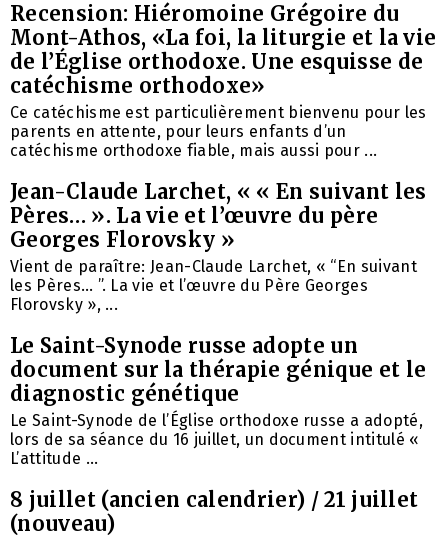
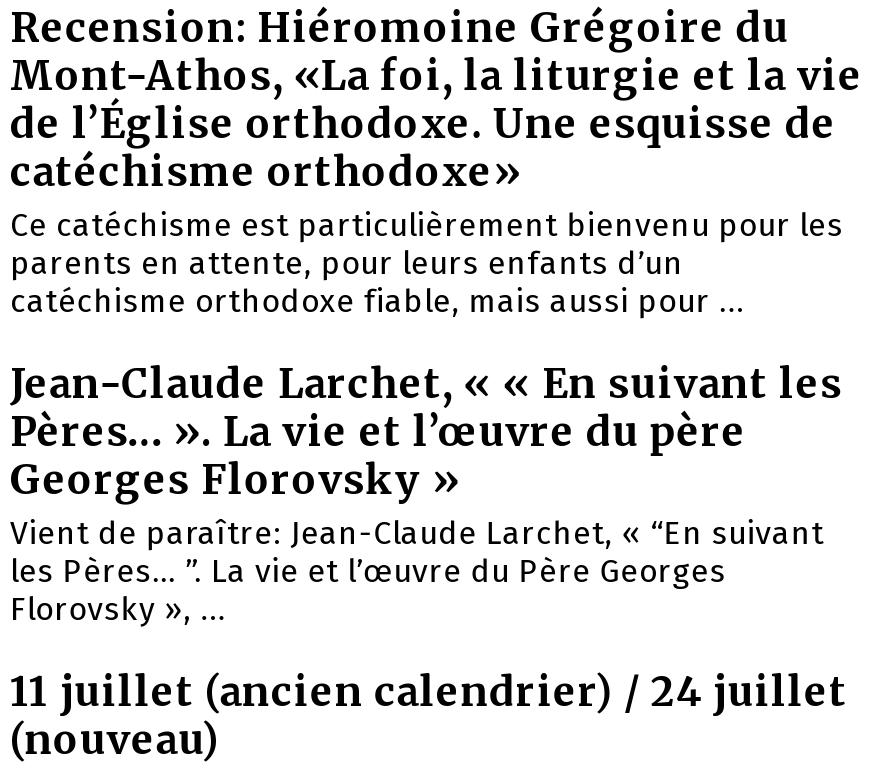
- Le Saint-Synode russe adopte un
- document sur la thérapie génique et le
- diagnostic génétique
- Le Saint-Synode de l’Église orthodoxe russe a adopté,
- lors de sa séance du 16 juillet, un document intitulé «
- L’attitude ...
- 8 juillet (ancien calendrier) / 21 juillet
+ 11 juillet (ancien calendrier) / 24 juillet
